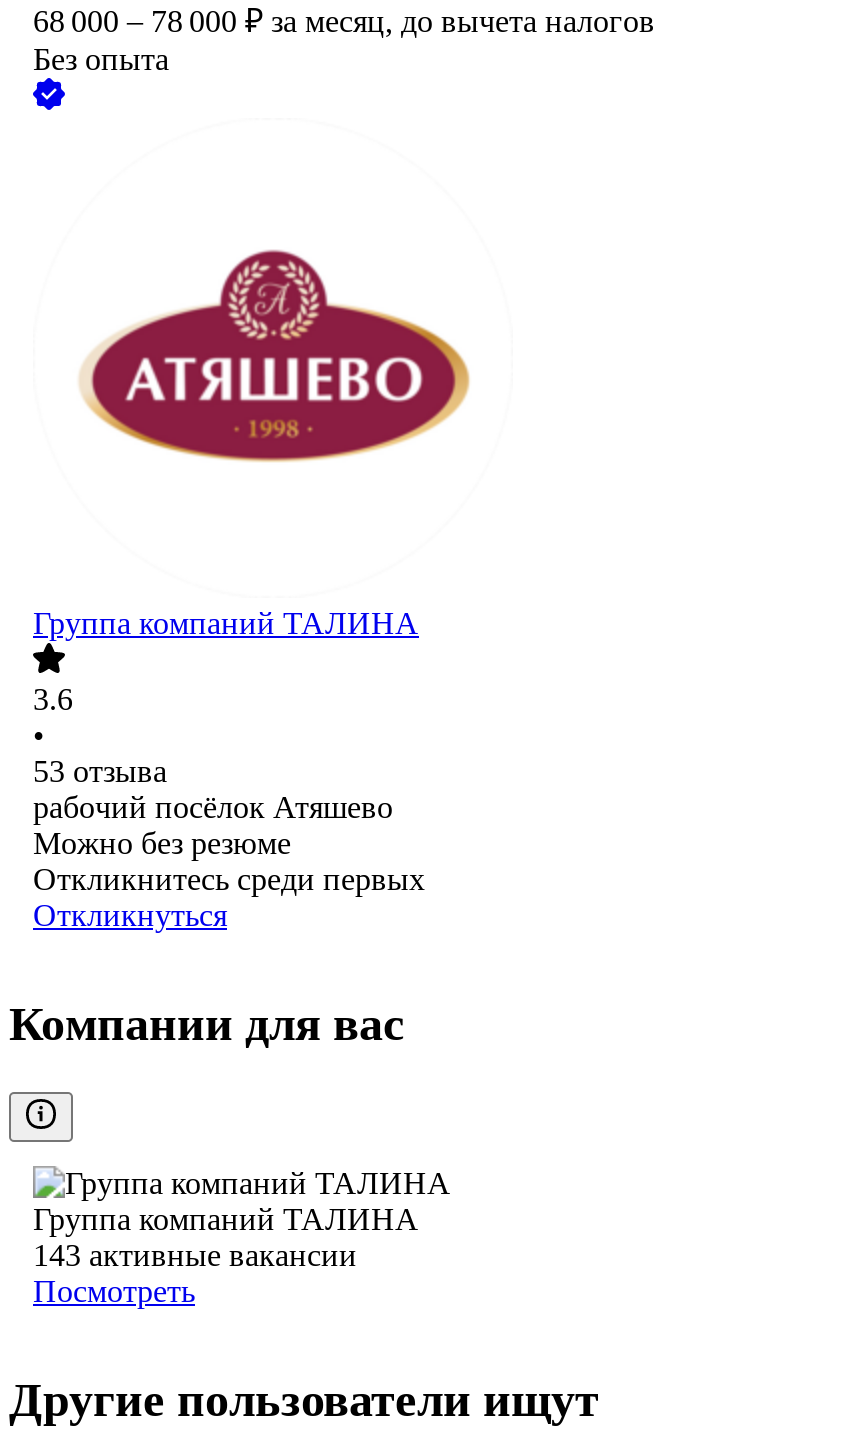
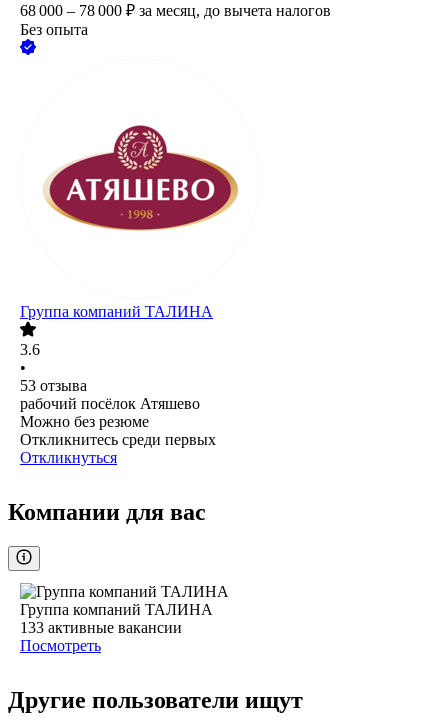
- 143 активные вакансии
+ 133 активные вакансии
